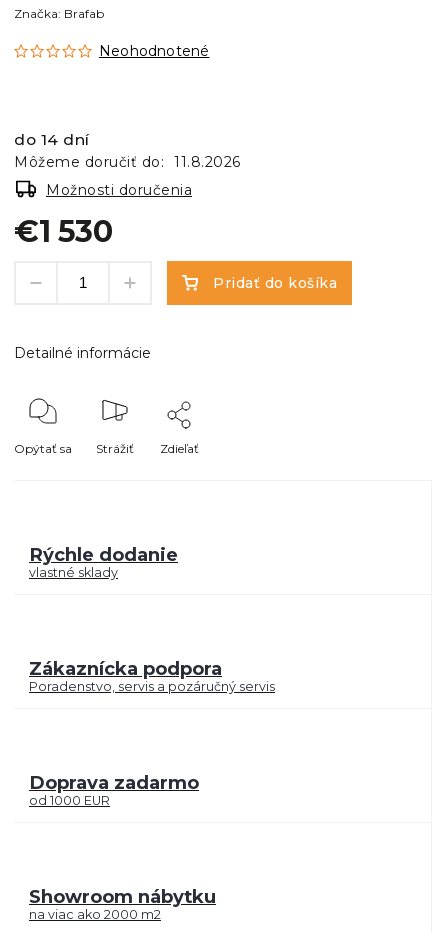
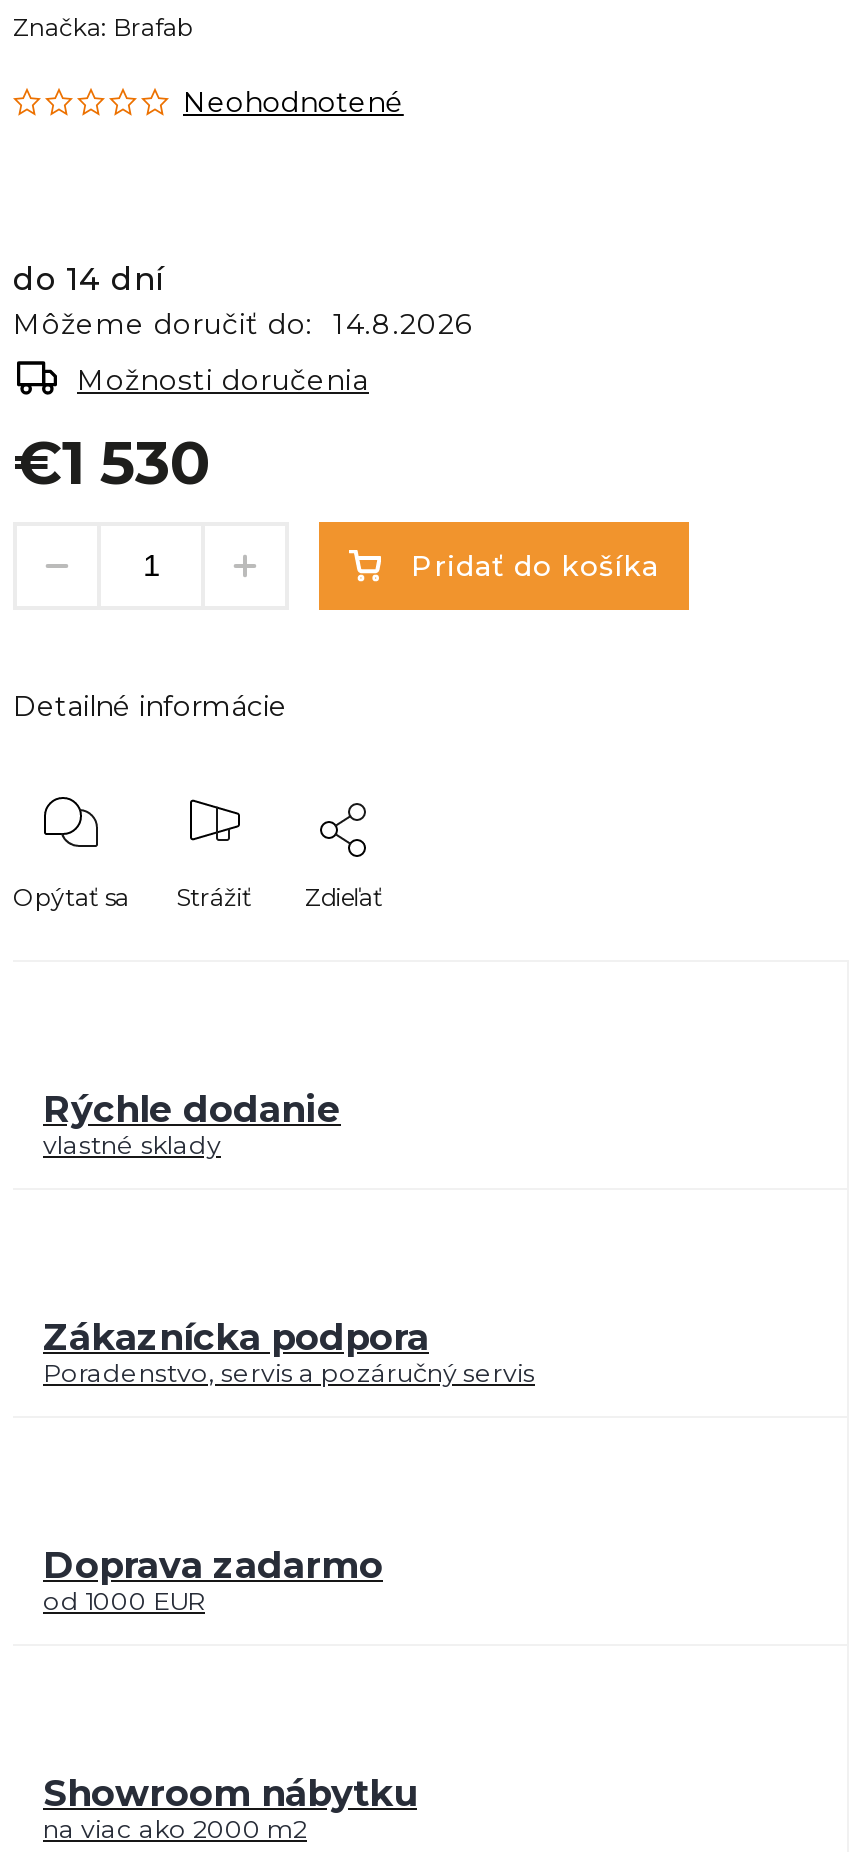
- Môžeme doručiť do: 11.8.2026
+ Môžeme doručiť do: 14.8.2026
